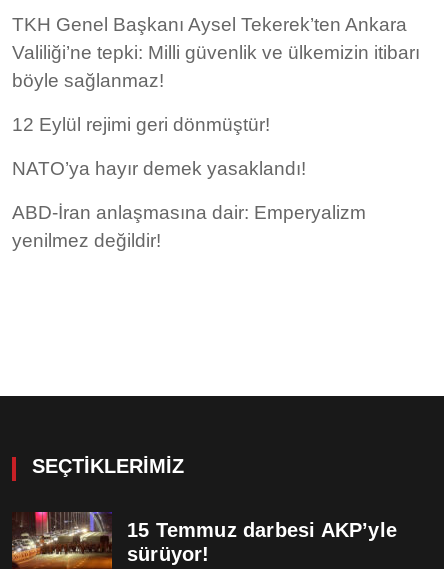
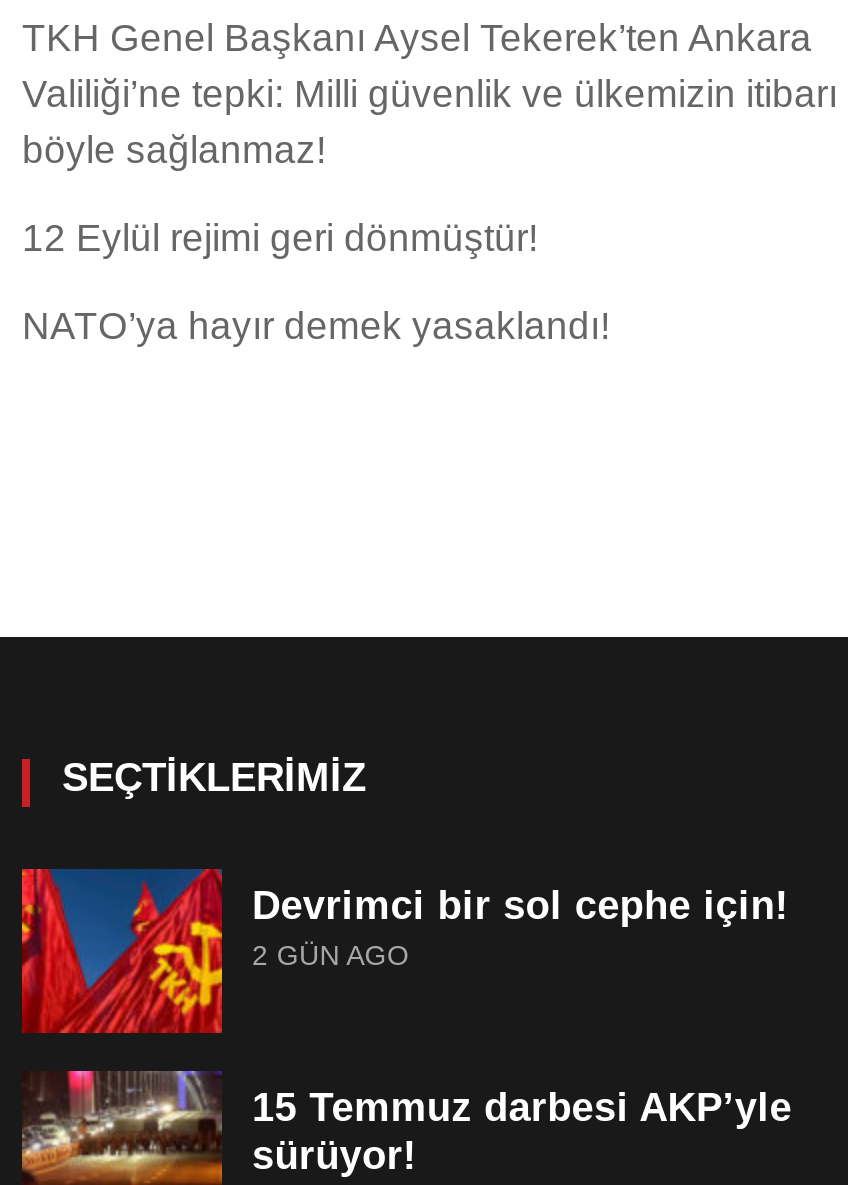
- ABD-İran anlaşmasına dair: Emperyalizm
- yenilmez değildir!

moved up: SEÇTIKLERIMIZ

+ [image]
+ Devrimci bir sol cephe için!
+ 2 GÜN AGO
